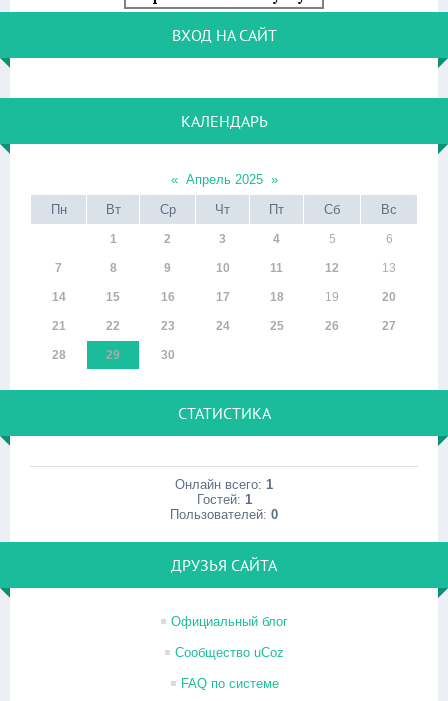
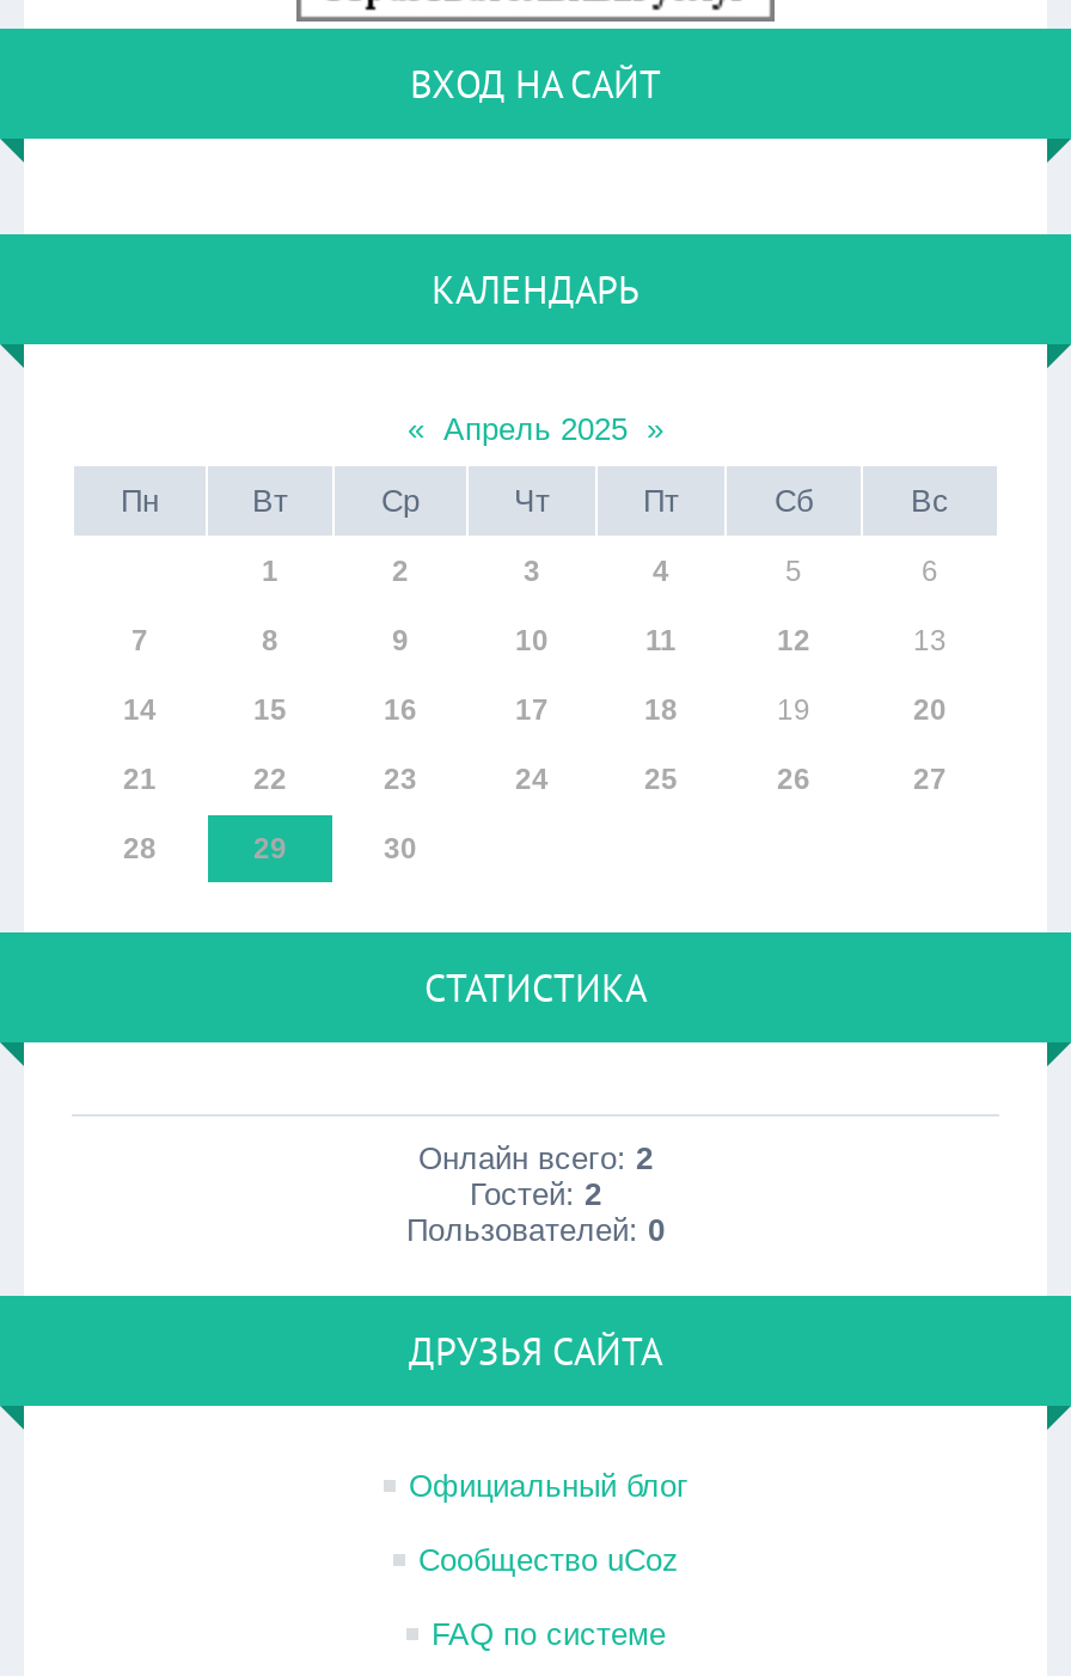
- Онлайн всего: 1
+ Онлайн всего: 2

- Гостей: 1
+ Гостей: 2
